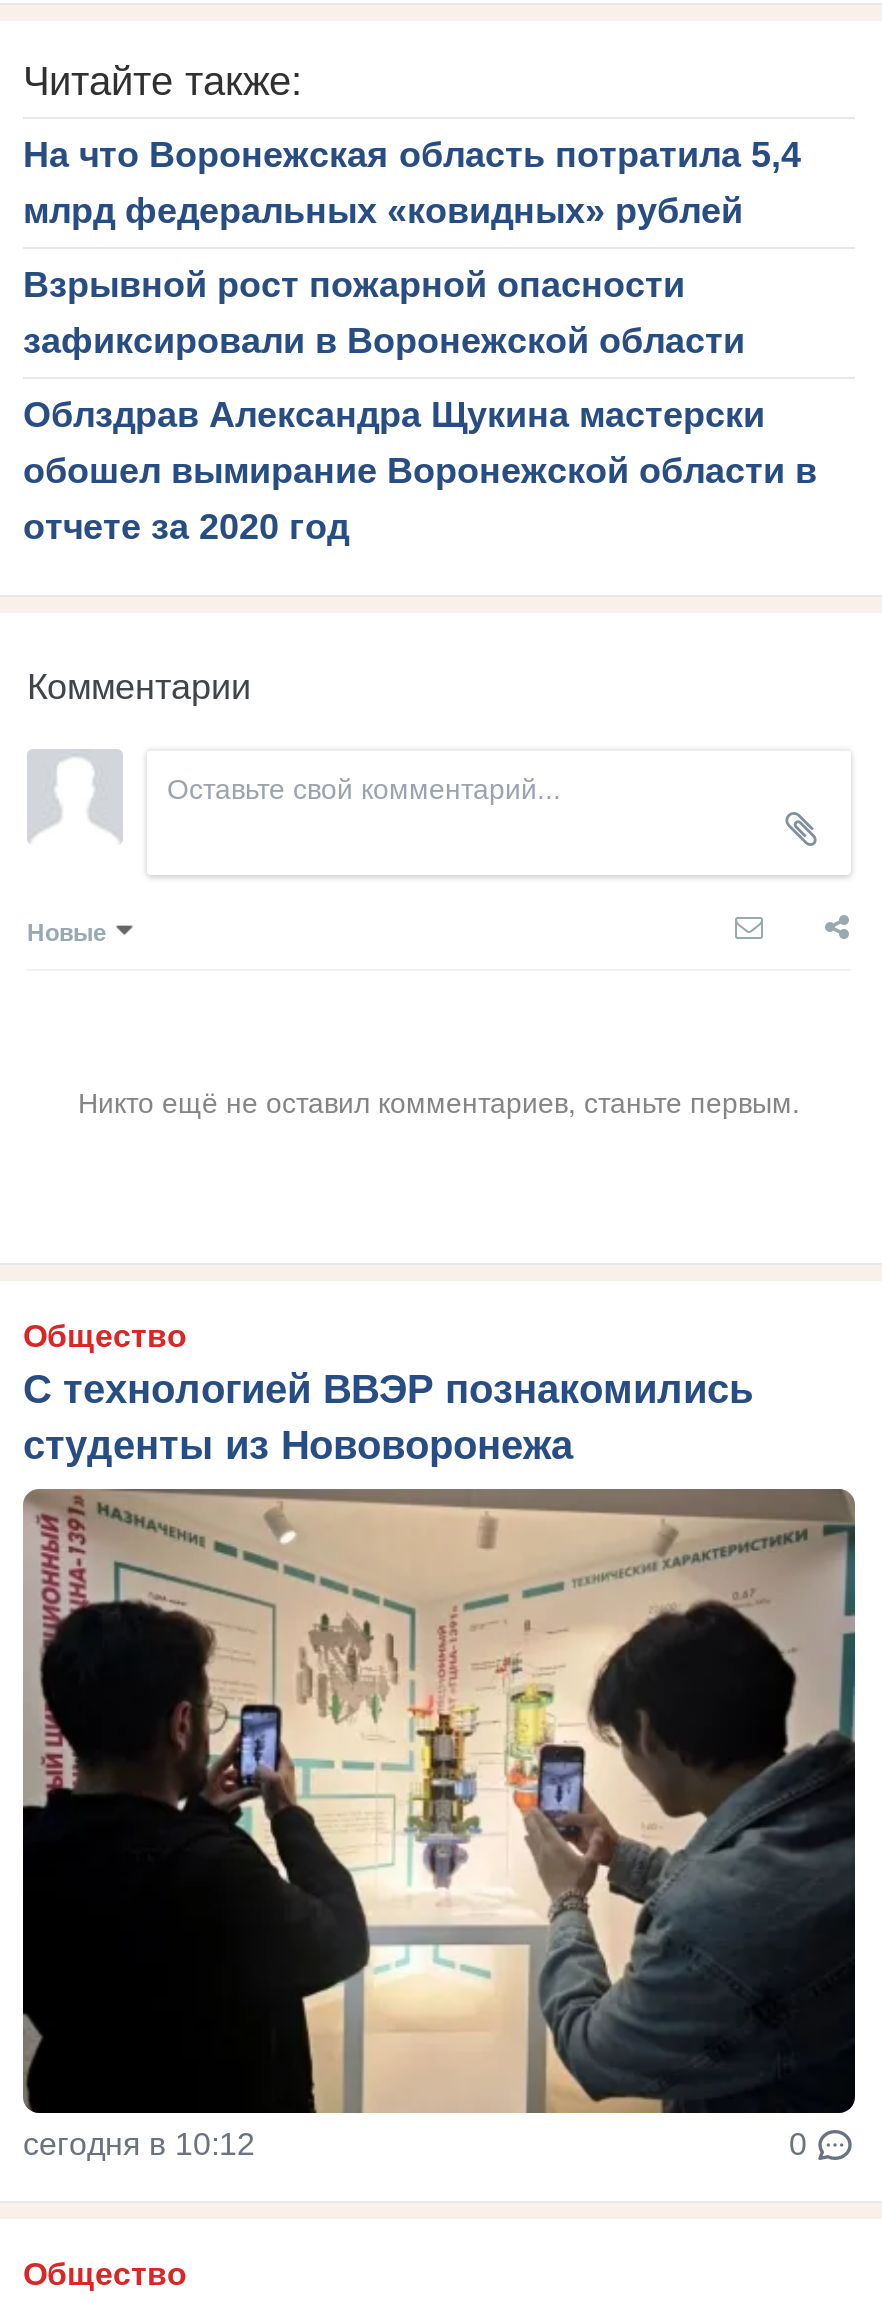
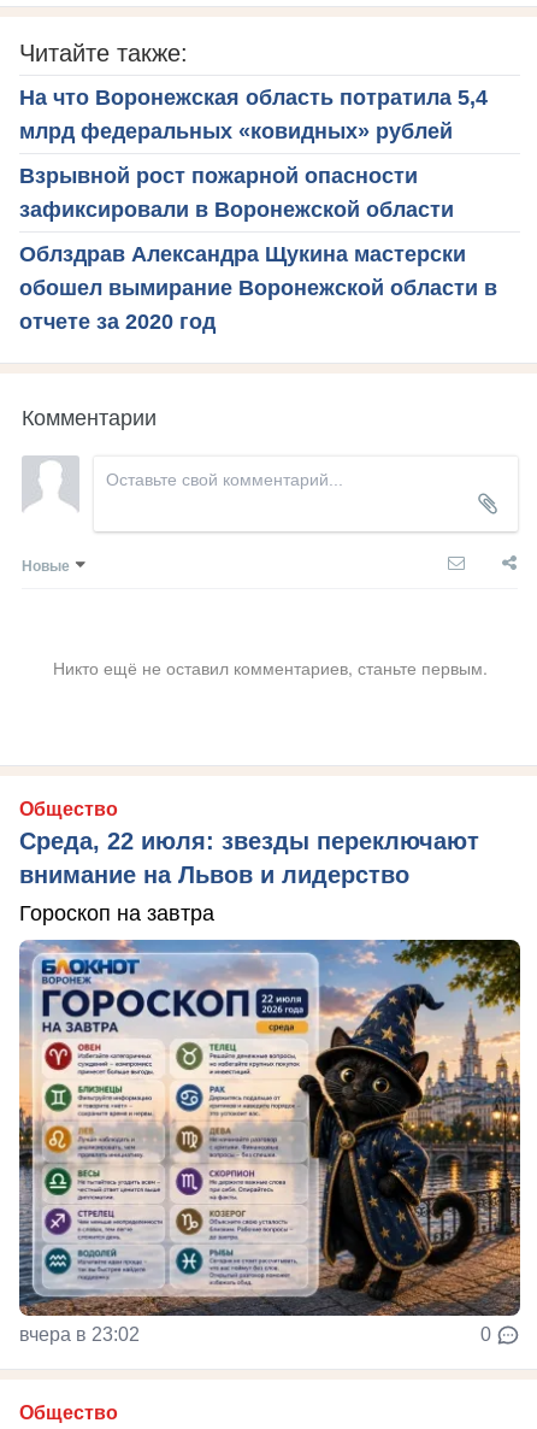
- С технологией ВВЭР познакомились
- студенты из Нововоронежа
+ Среда, 22 июля: звезды переключают
+ внимание на Львов и лидерство
+ Гороскоп на завтра

- [image]
- сегодня в 10:12
+ [image]
+ вчера в 23:02
